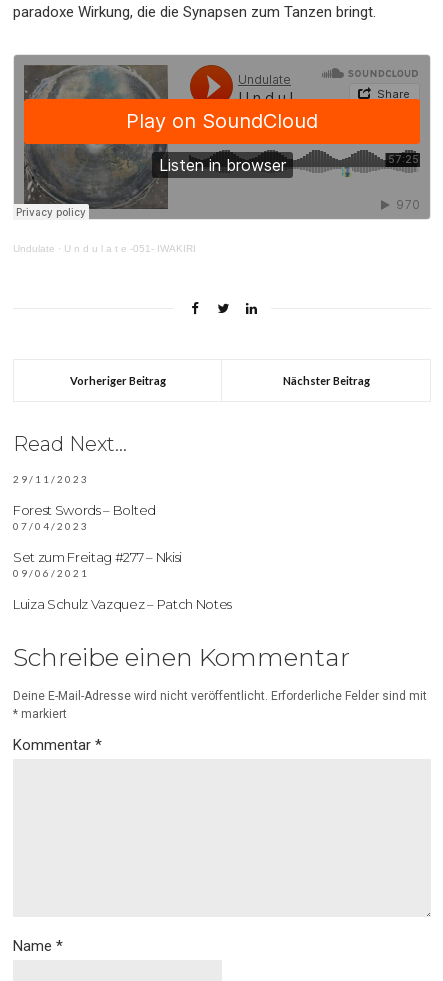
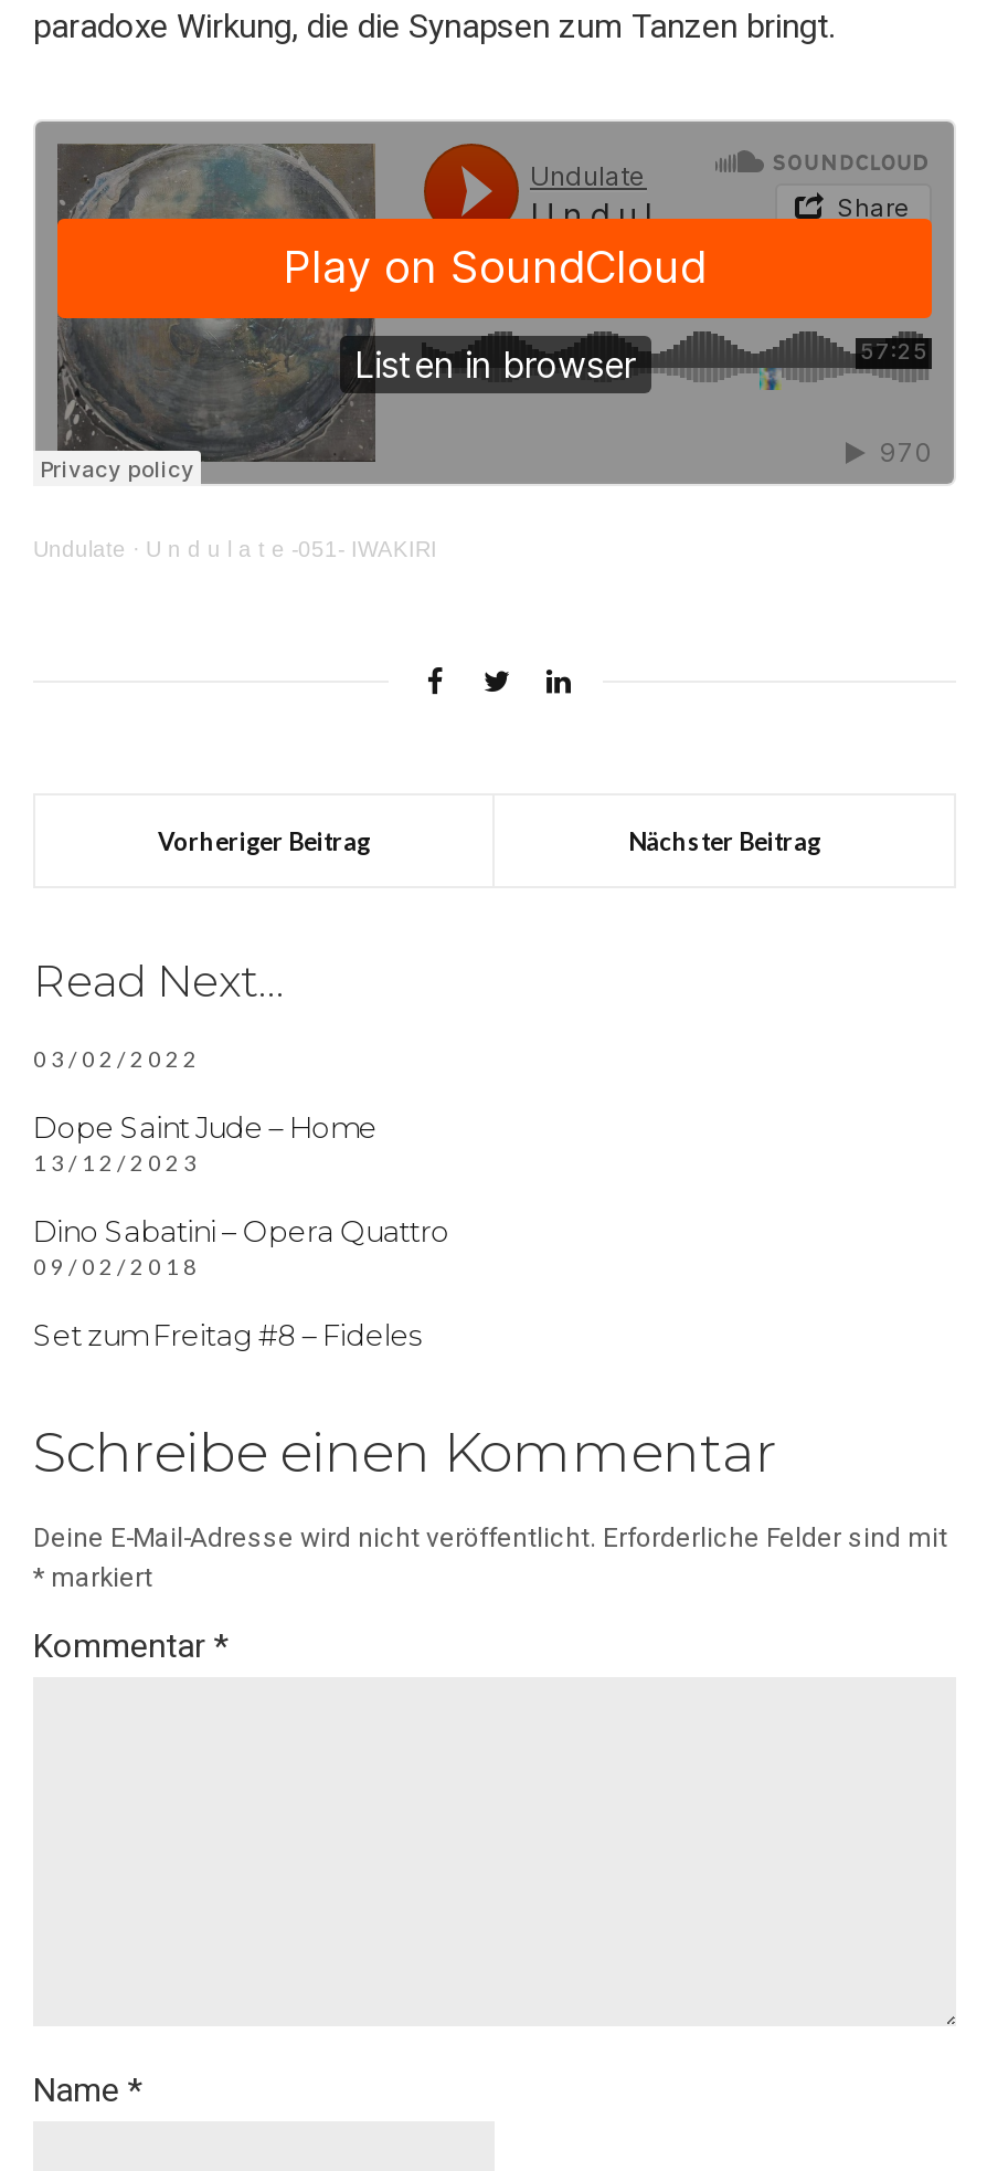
- 29/11/2023
+ 03/02/2022

- Forest Swords – Bolted
- 07/04/2023
+ Dope Saint Jude – Home
+ 13/12/2023

- Set zum Freitag #277 – Nkisi
- 09/06/2021
+ Dino Sabatini – Opera Quattro
+ 09/02/2018

- Luiza Schulz Vazquez – Patch Notes
+ Set zum Freitag #8 – Fideles
